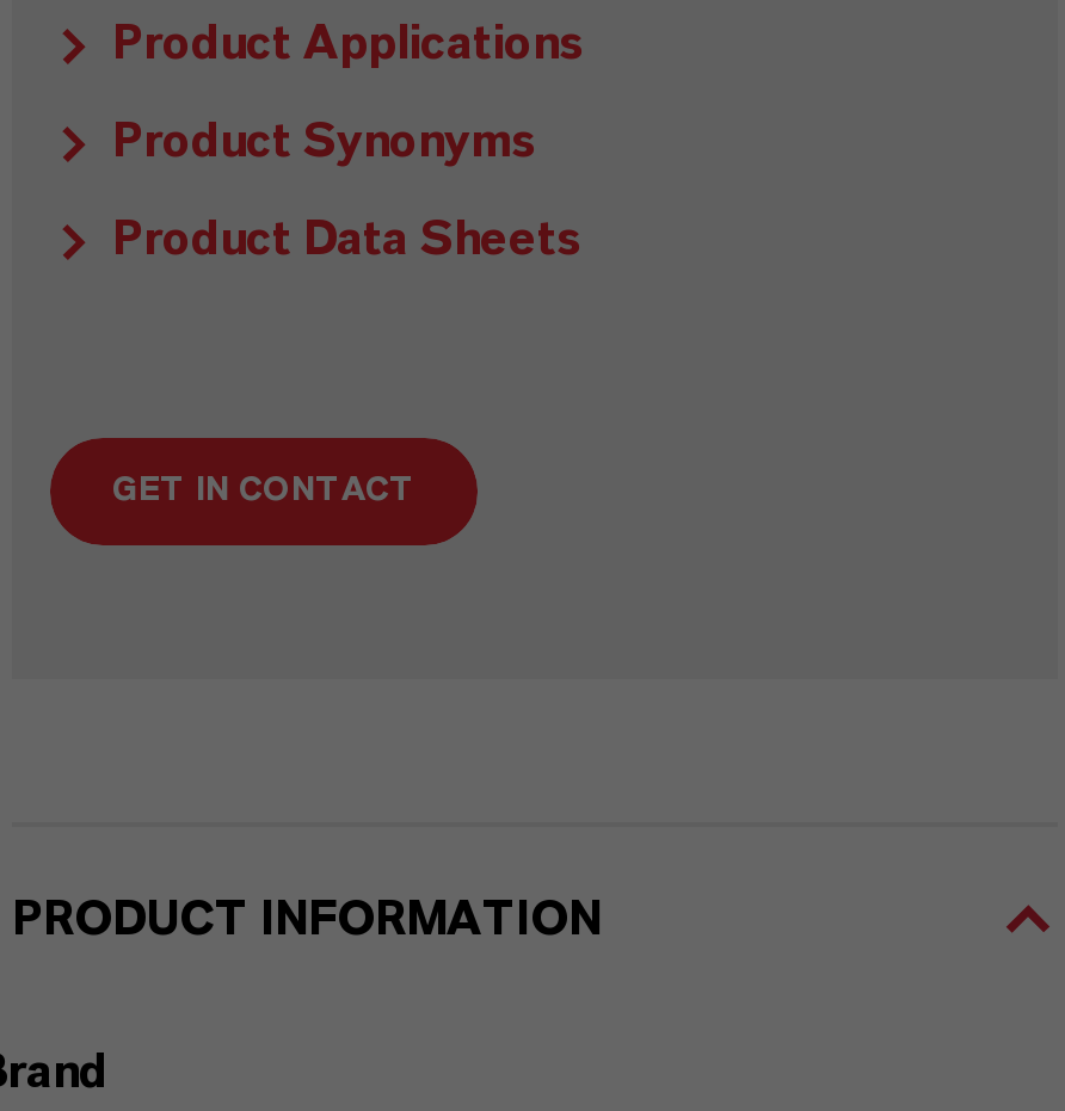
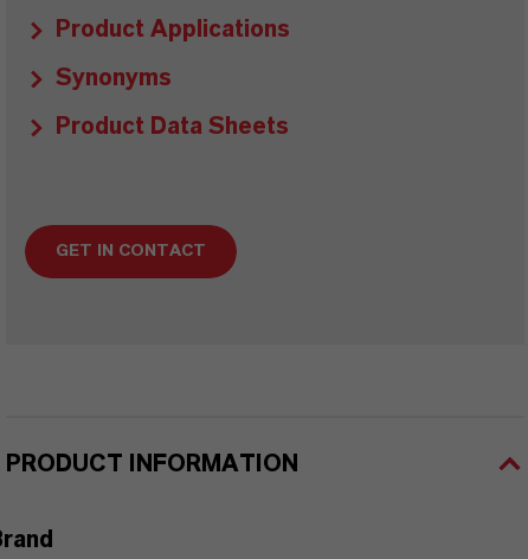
- Product Synonyms
+ Synonyms
